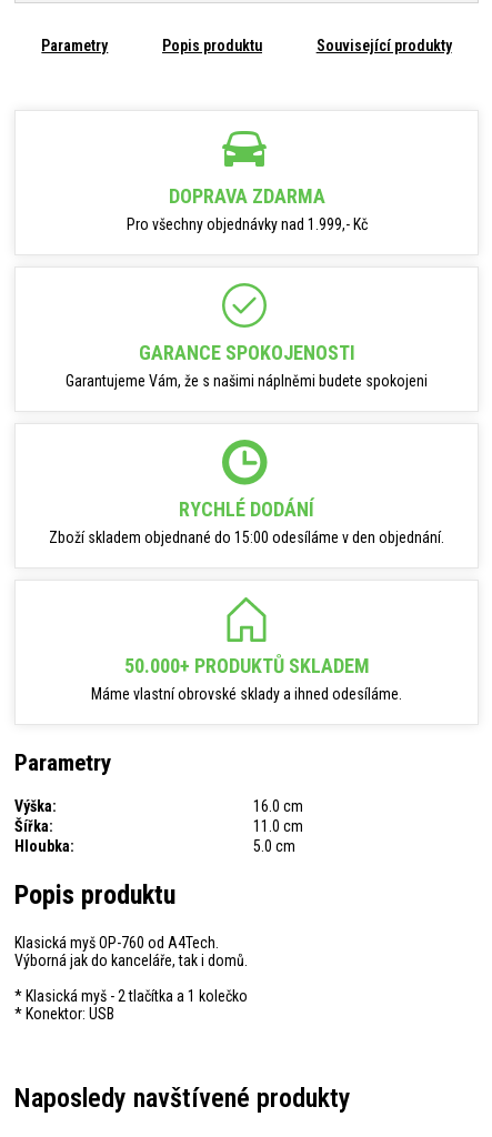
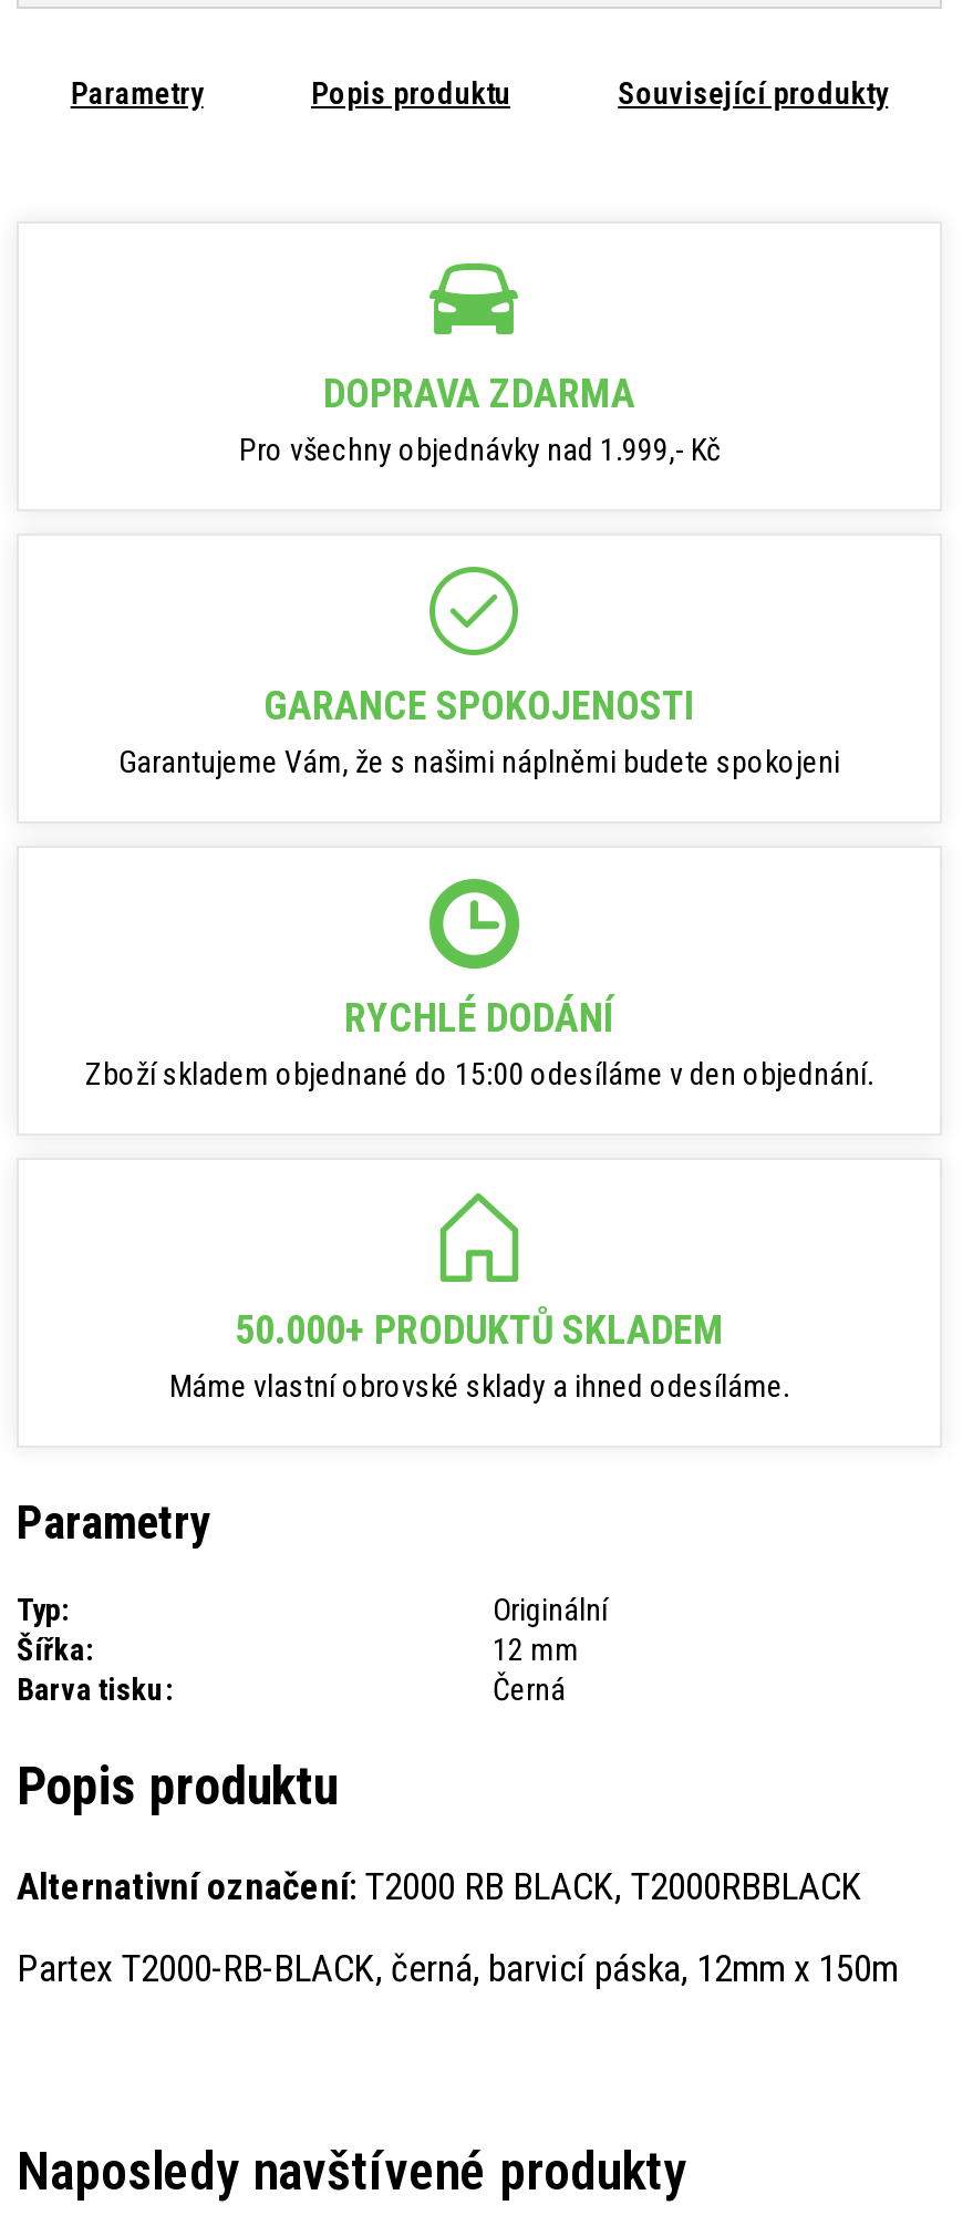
- Výška:
- 16.0 cm
+ Typ:
+ Originální

- 11.0 cm
- Hloubka:
- 5.0 cm
+ 12 mm
+ Barva tisku:
+ Černá

- Klasická myš OP-760 od A4Tech.
- Výborná jak do kanceláře, tak i domů.
+ Alternativní označení: T2000 RB BLACK, T2000RBBLACK

- * Klasická myš - 2 tlačítka a 1 kolečko
- * Konektor: USB
+ Partex T2000-RB-BLACK, černá, barvicí páska, 12mm x 150m
